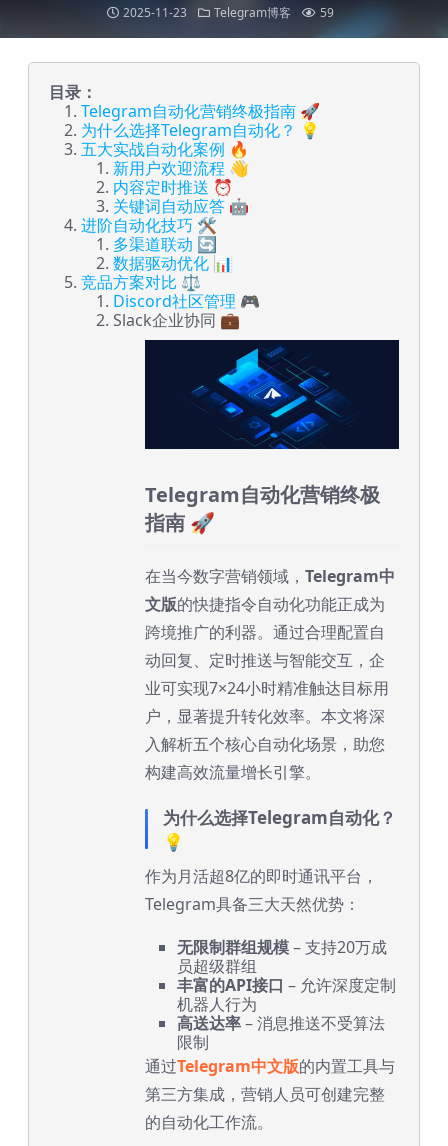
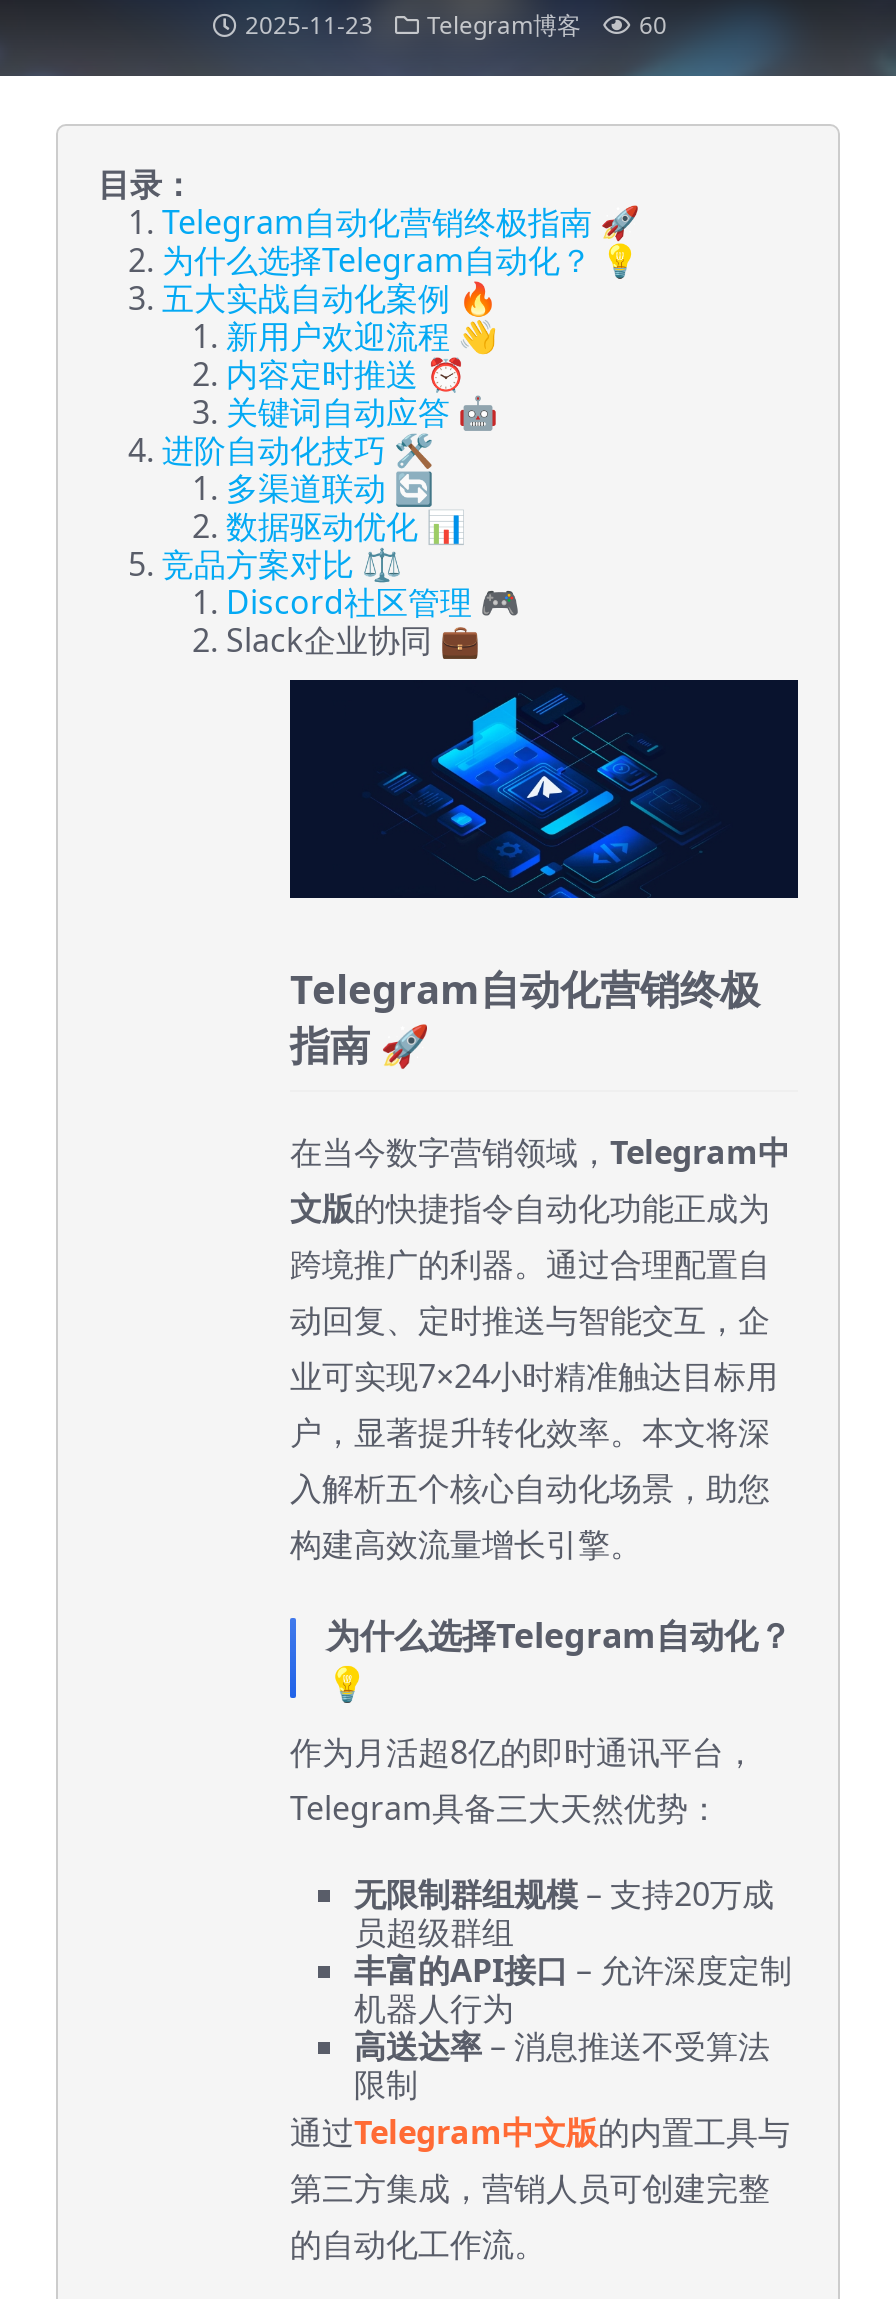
- 2025-11-23 Telegram博客 59
+ 2025-11-23 Telegram博客 60
